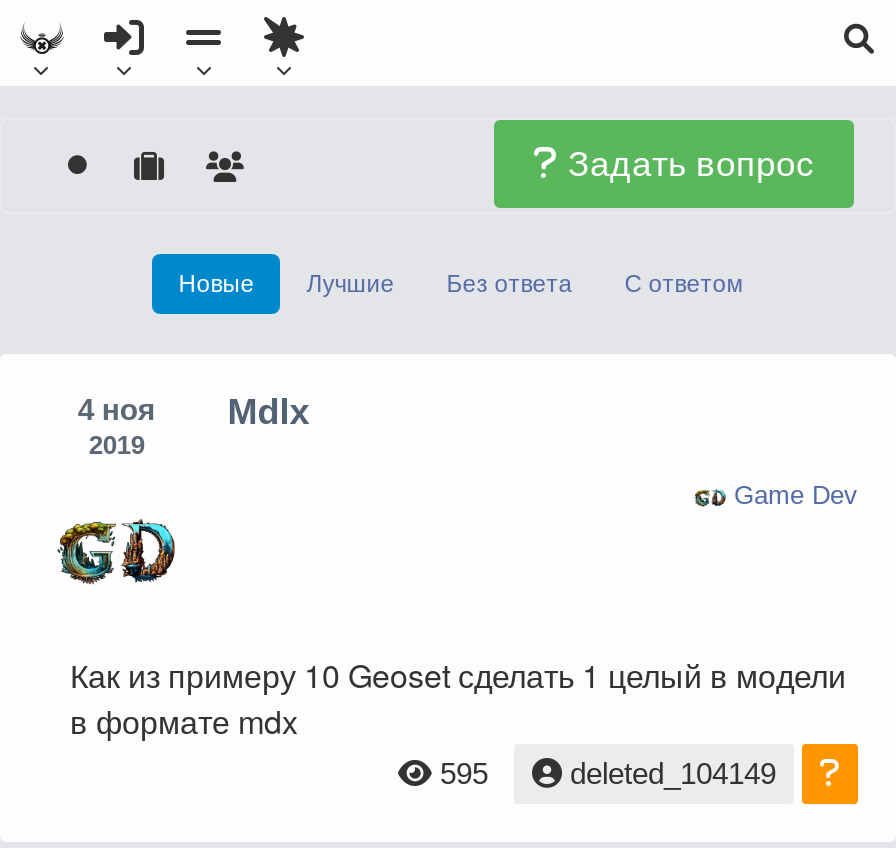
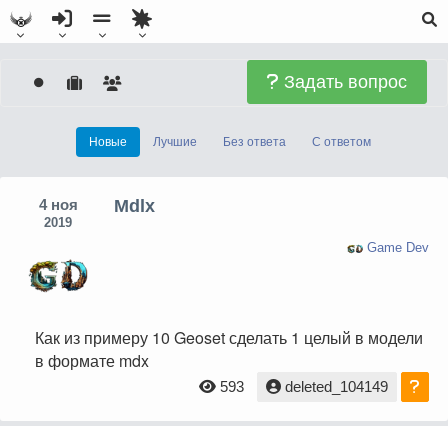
- 595
+ 593
